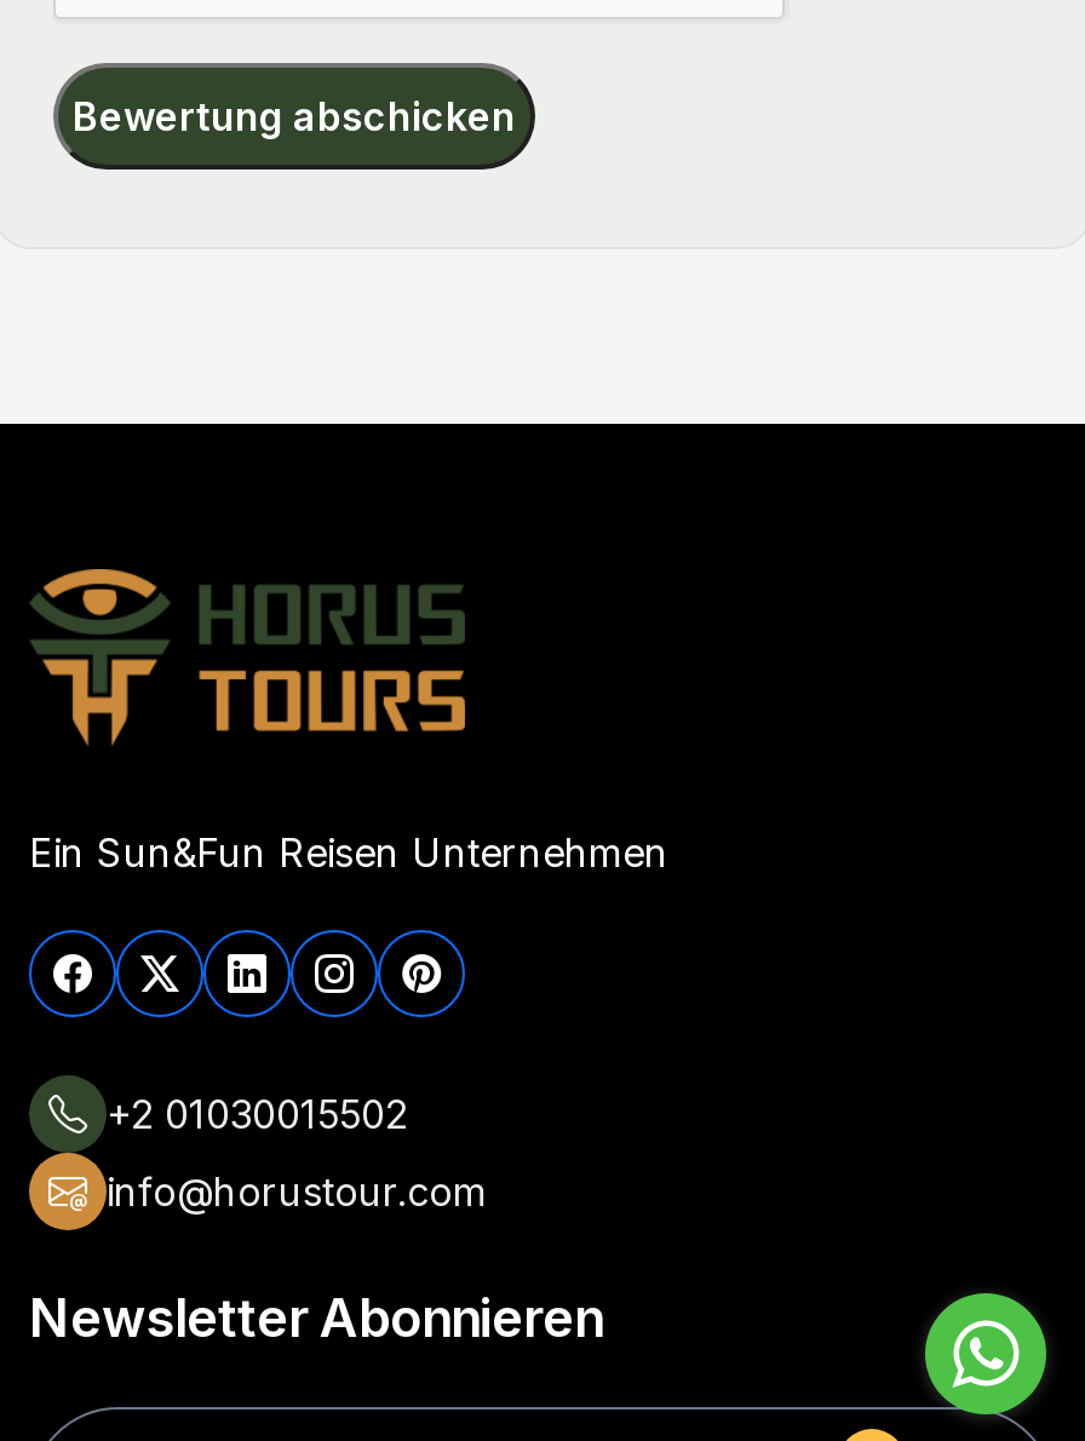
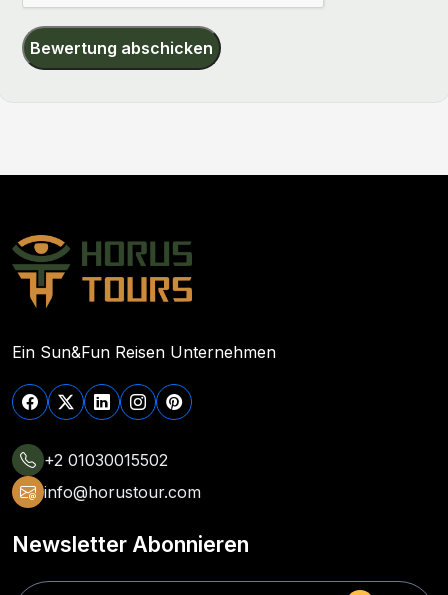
- [image]
